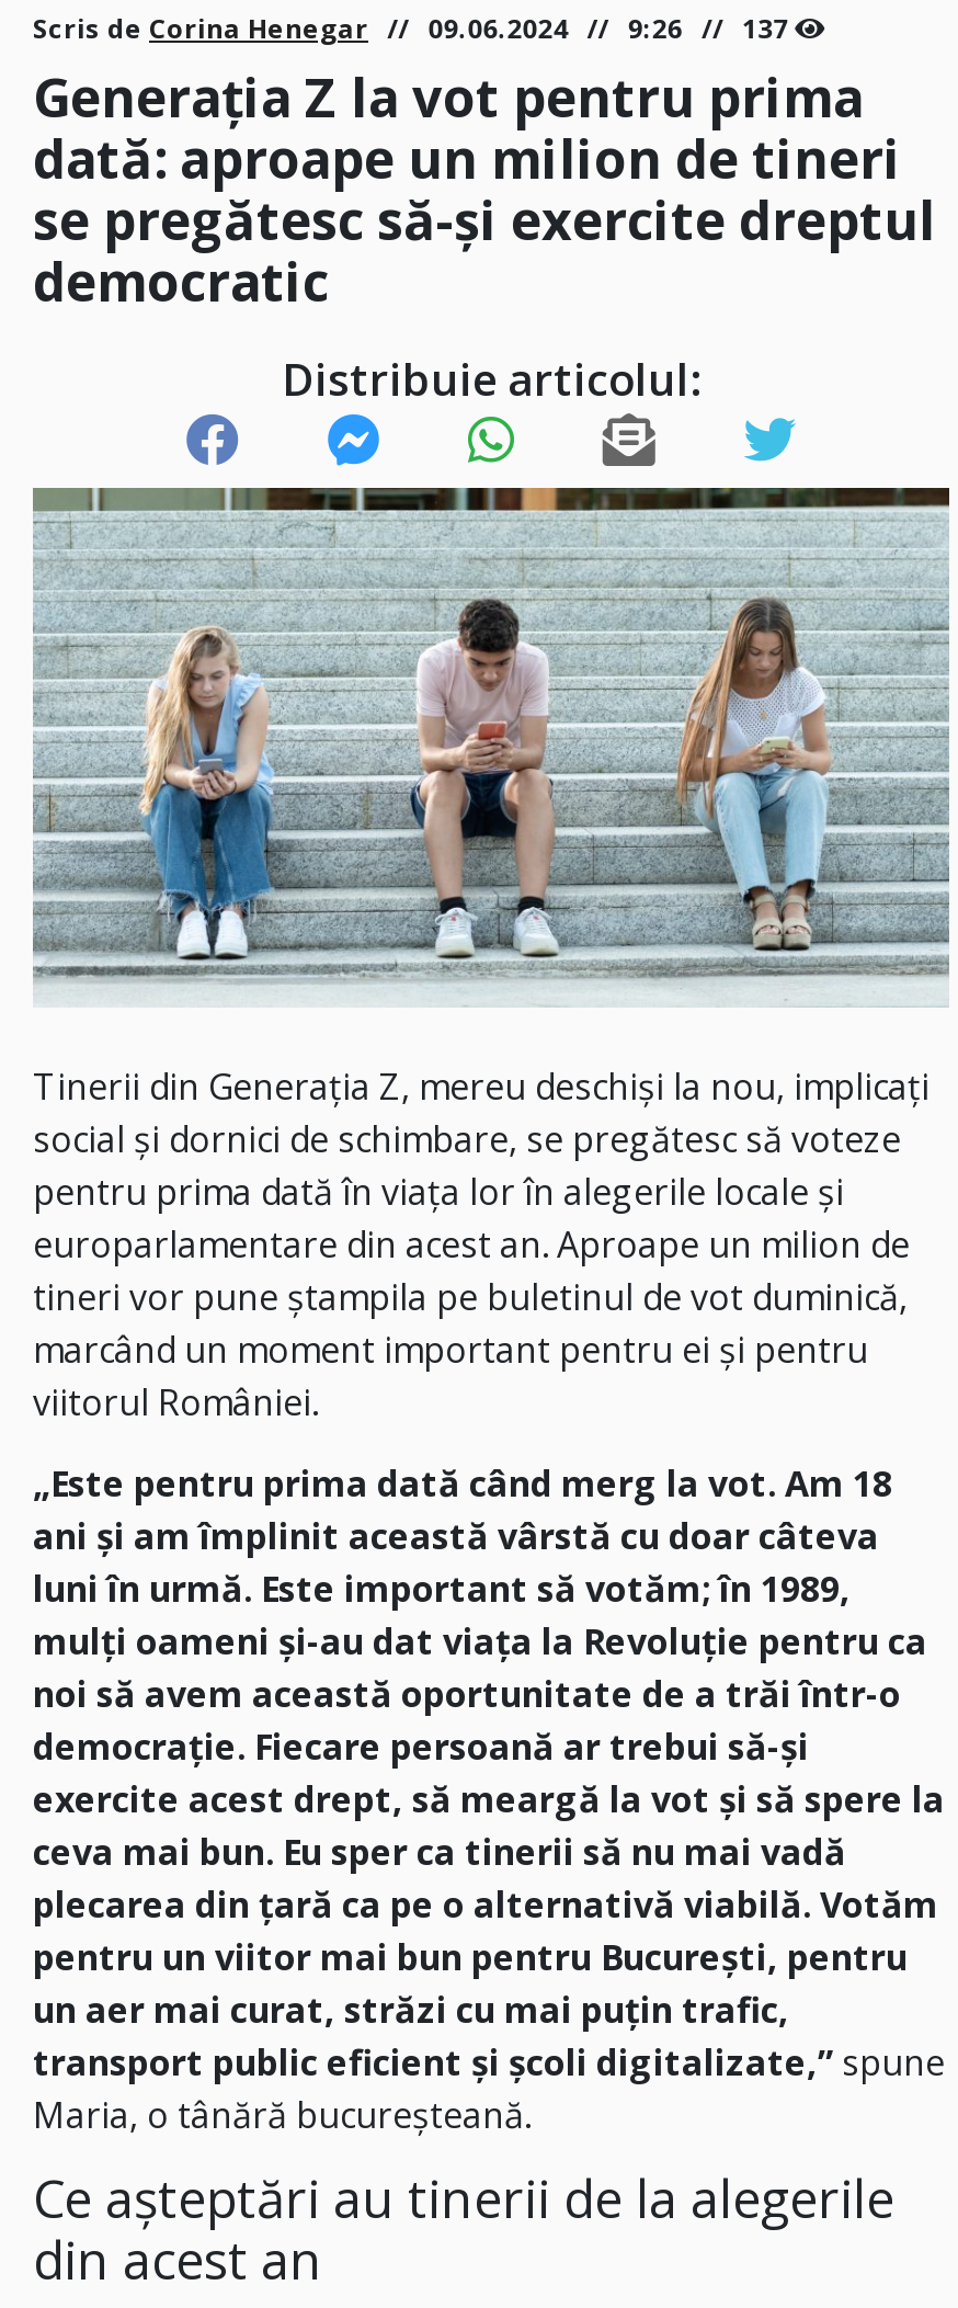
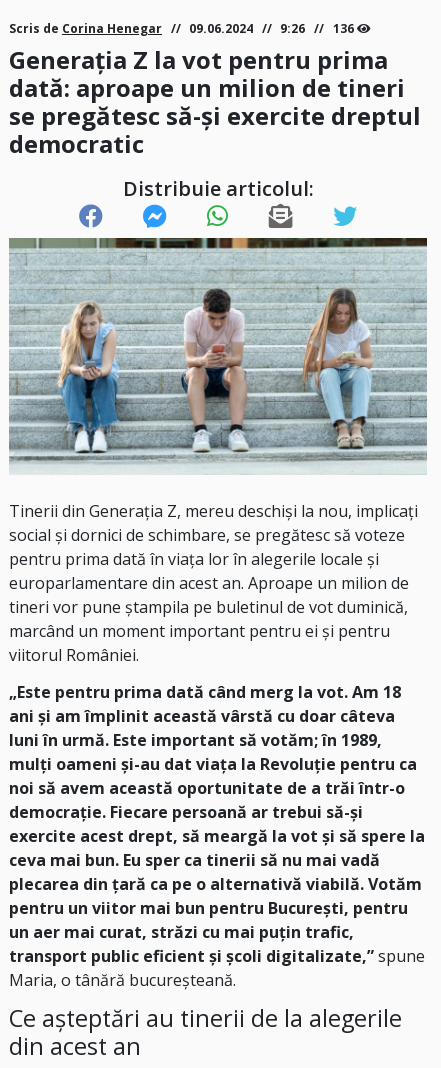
- Scris de Corina Henegar 09.06.2024 9:26 137
+ Scris de Corina Henegar 09.06.2024 9:26 136
